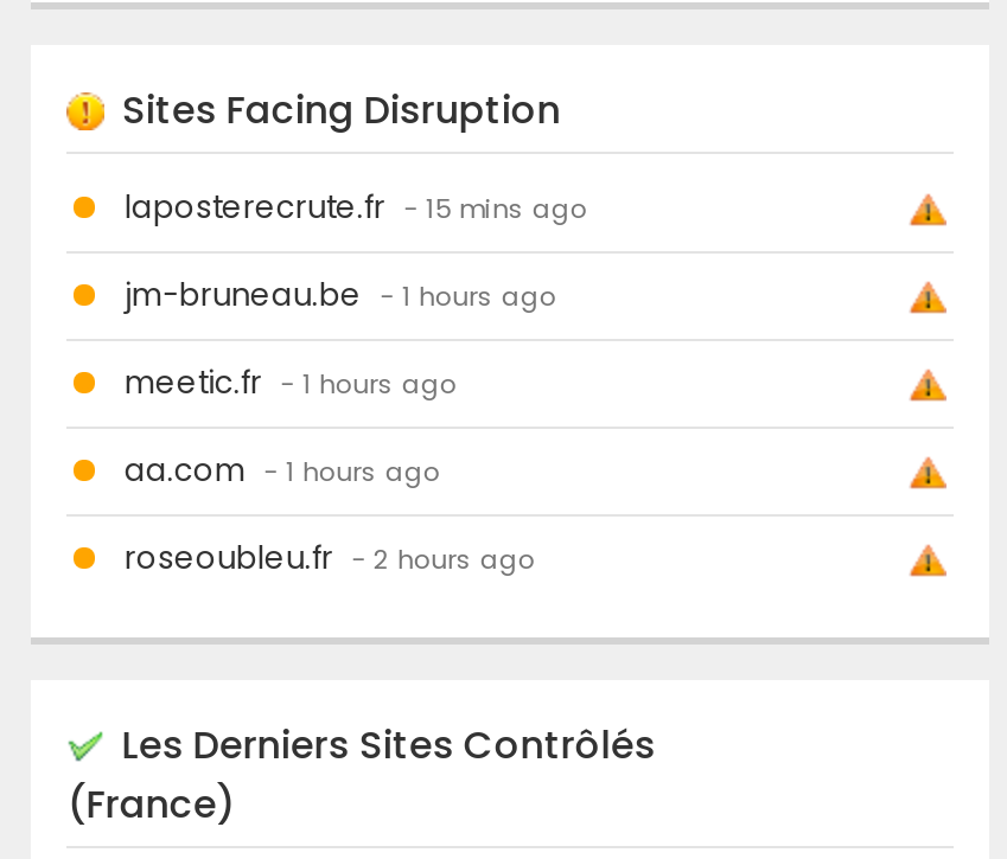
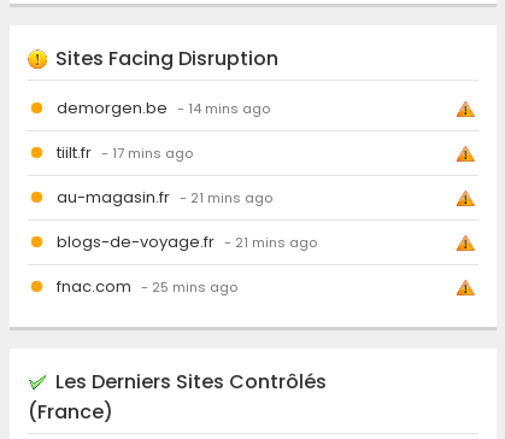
- laposterecrute.fr - 15 mins ago
+ demorgen.be - 14 mins ago

- jm-bruneau.be - 1 hours ago
+ tiilt.fr - 17 mins ago

- meetic.fr - 1 hours ago
+ au-magasin.fr - 21 mins ago

- aa.com - 1 hours ago
+ blogs-de-voyage.fr - 21 mins ago

- roseoubleu.fr - 2 hours ago
+ fnac.com - 25 mins ago
